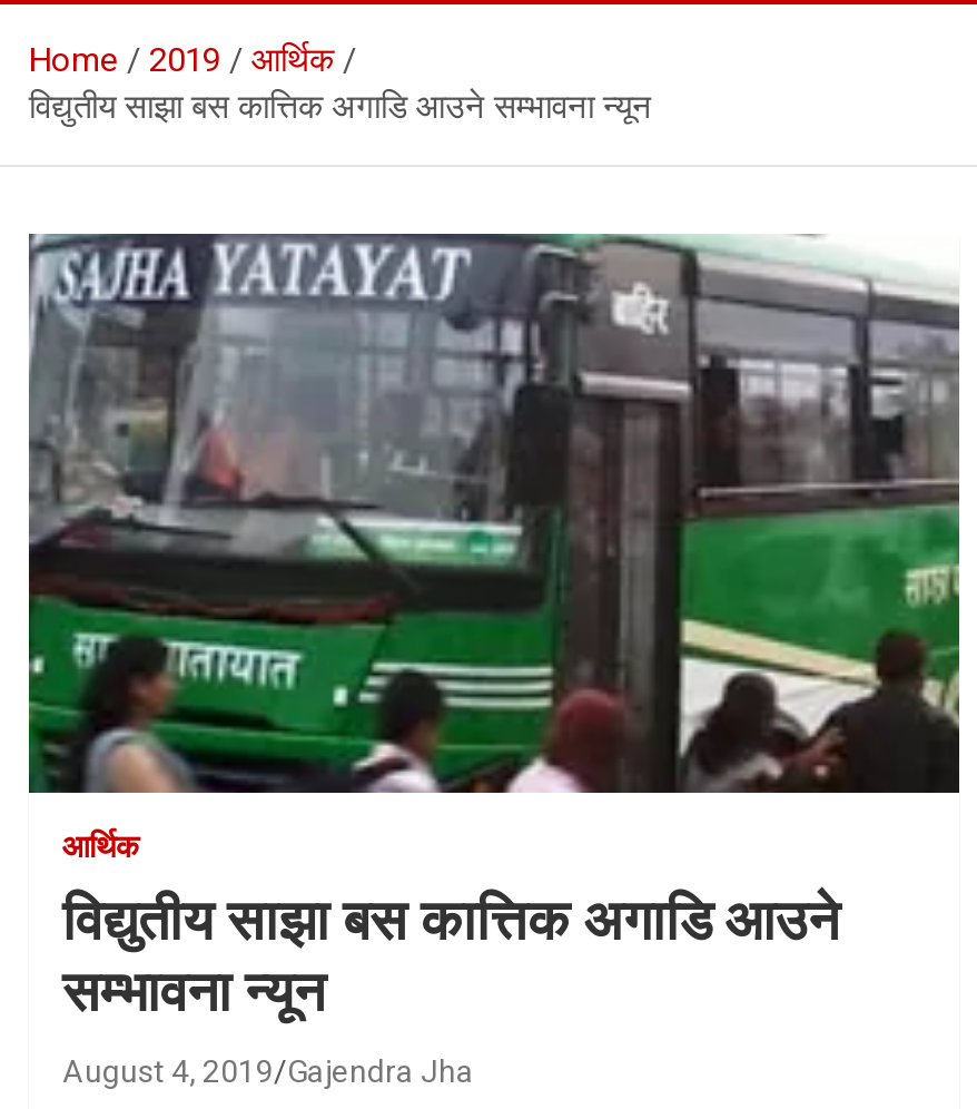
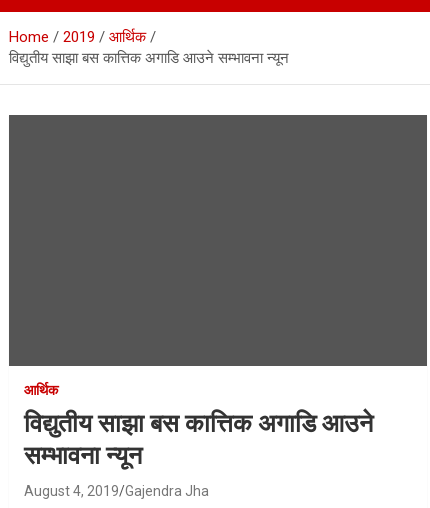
- [image]
